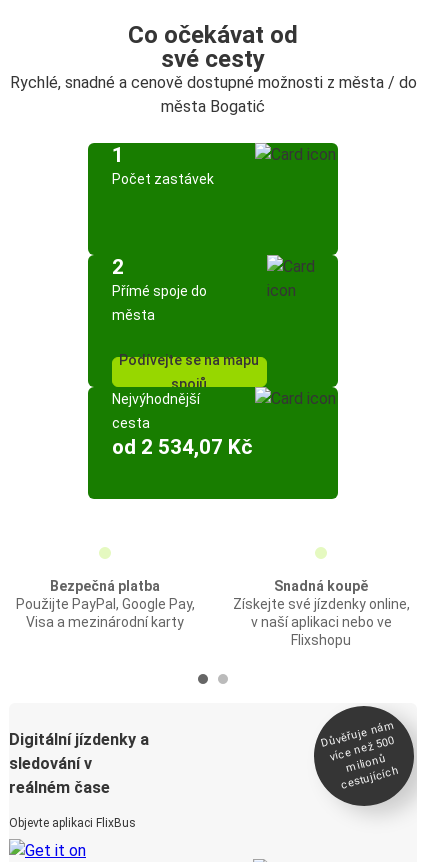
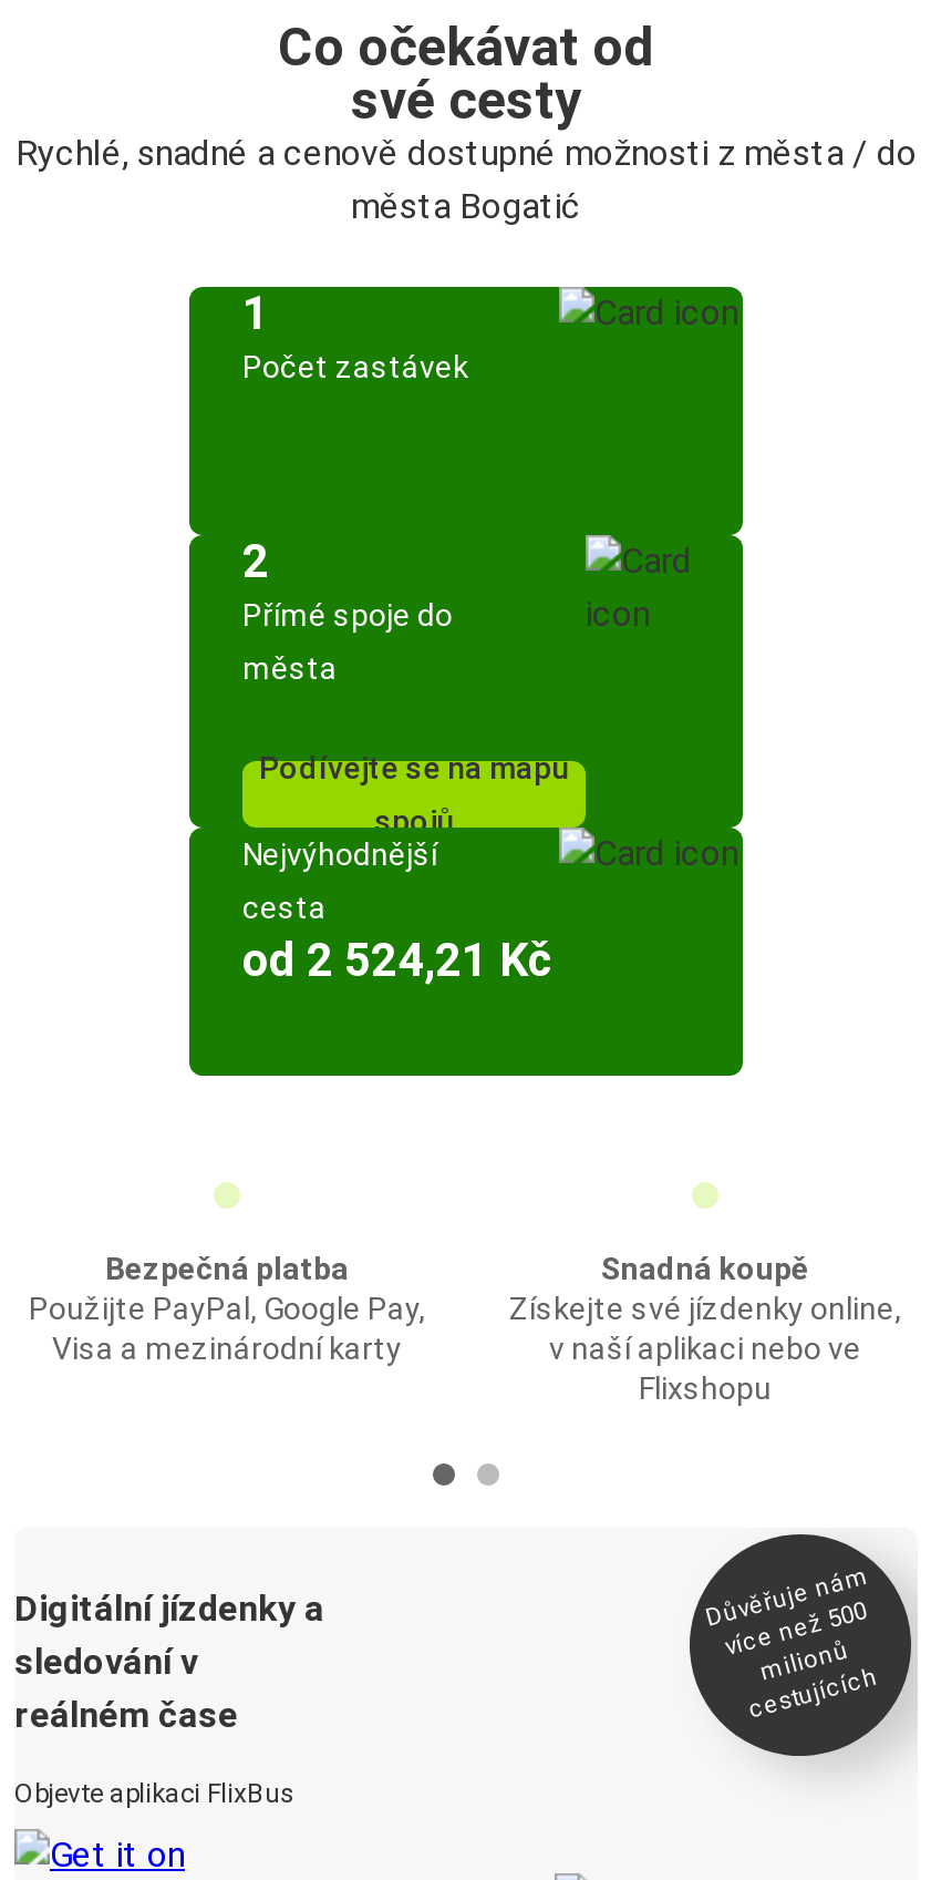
- od 2 534,07 Kč
+ od 2 524,21 Kč
